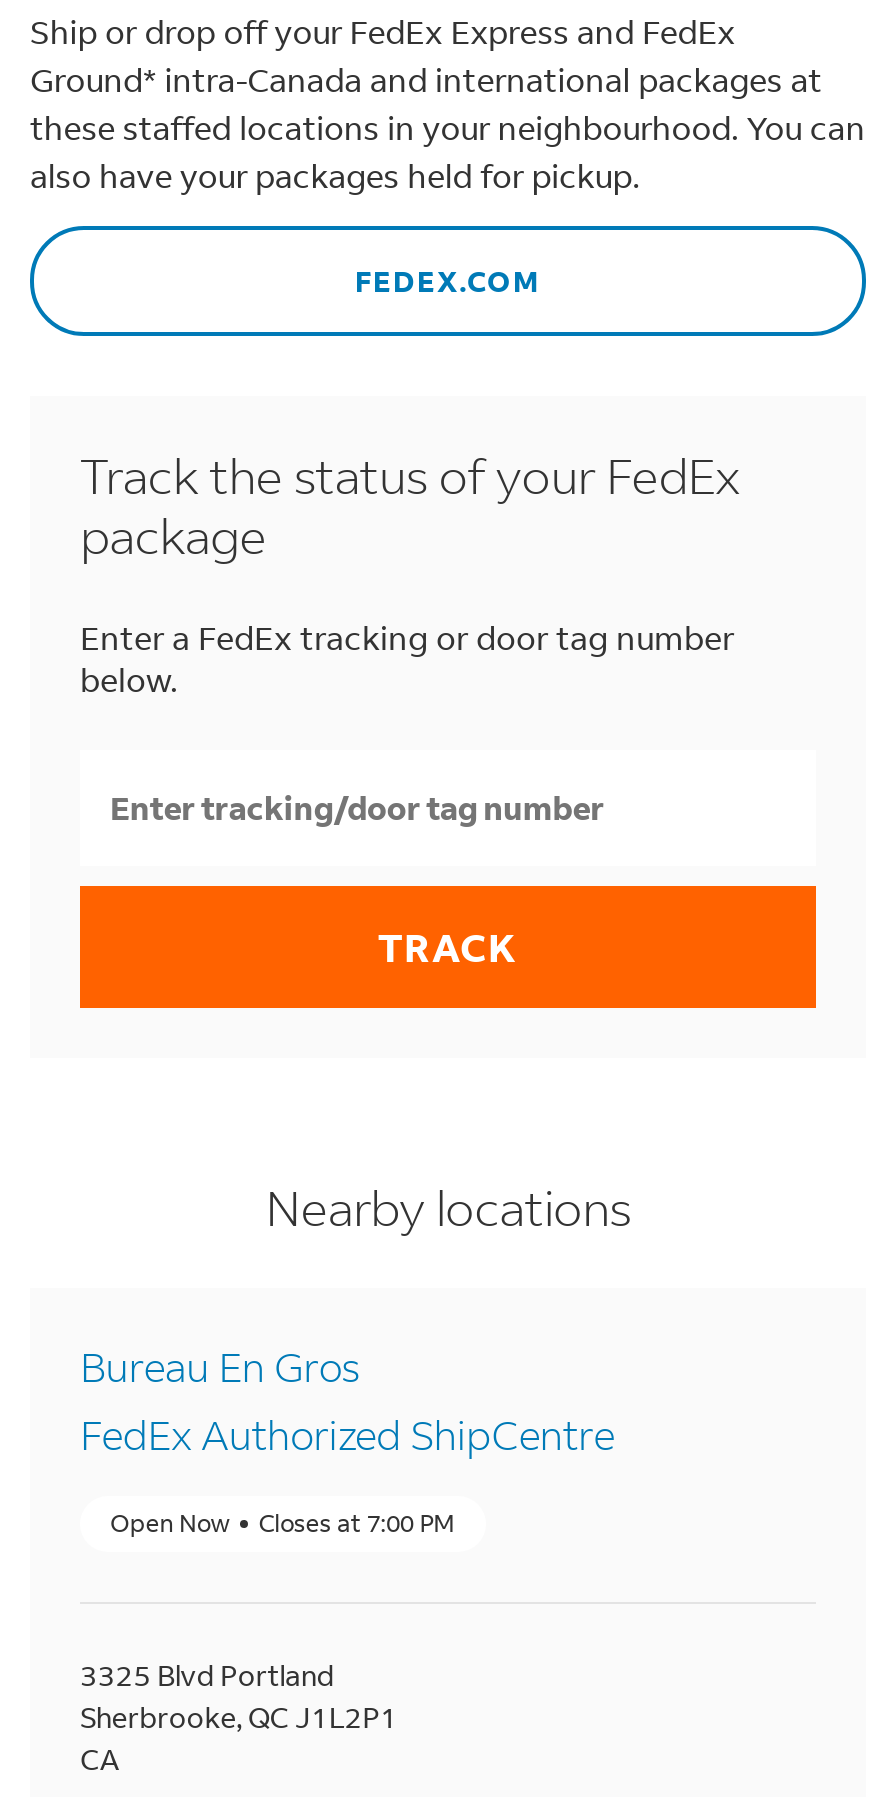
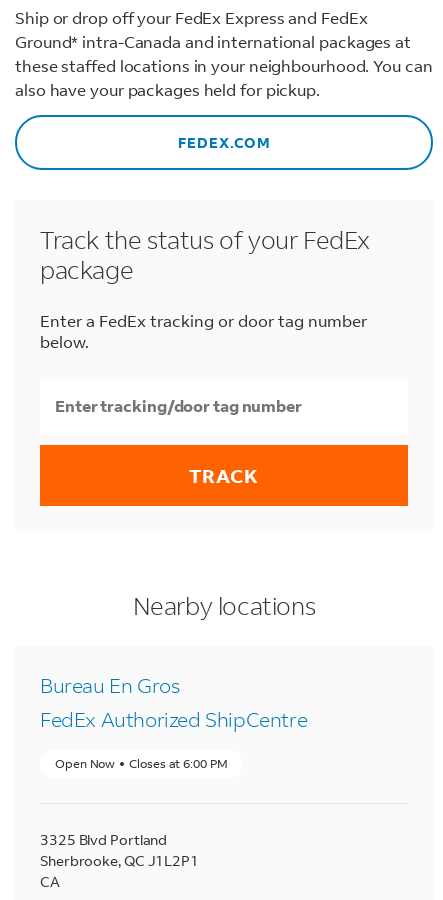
- Open Now Closes at 7:00 PM
+ Open Now Closes at 6:00 PM
